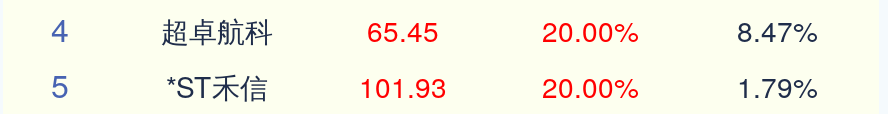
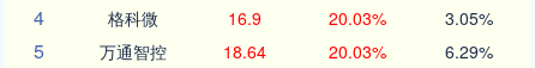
- 超卓航科
- 65.45
- 20.00%
- 8.47%
+ 格科微
+ 16.9
+ 20.03%
+ 3.05%

- *ST禾信
- 101.93
- 20.00%
- 1.79%
+ 万通智控
+ 18.64
+ 20.03%
+ 6.29%
